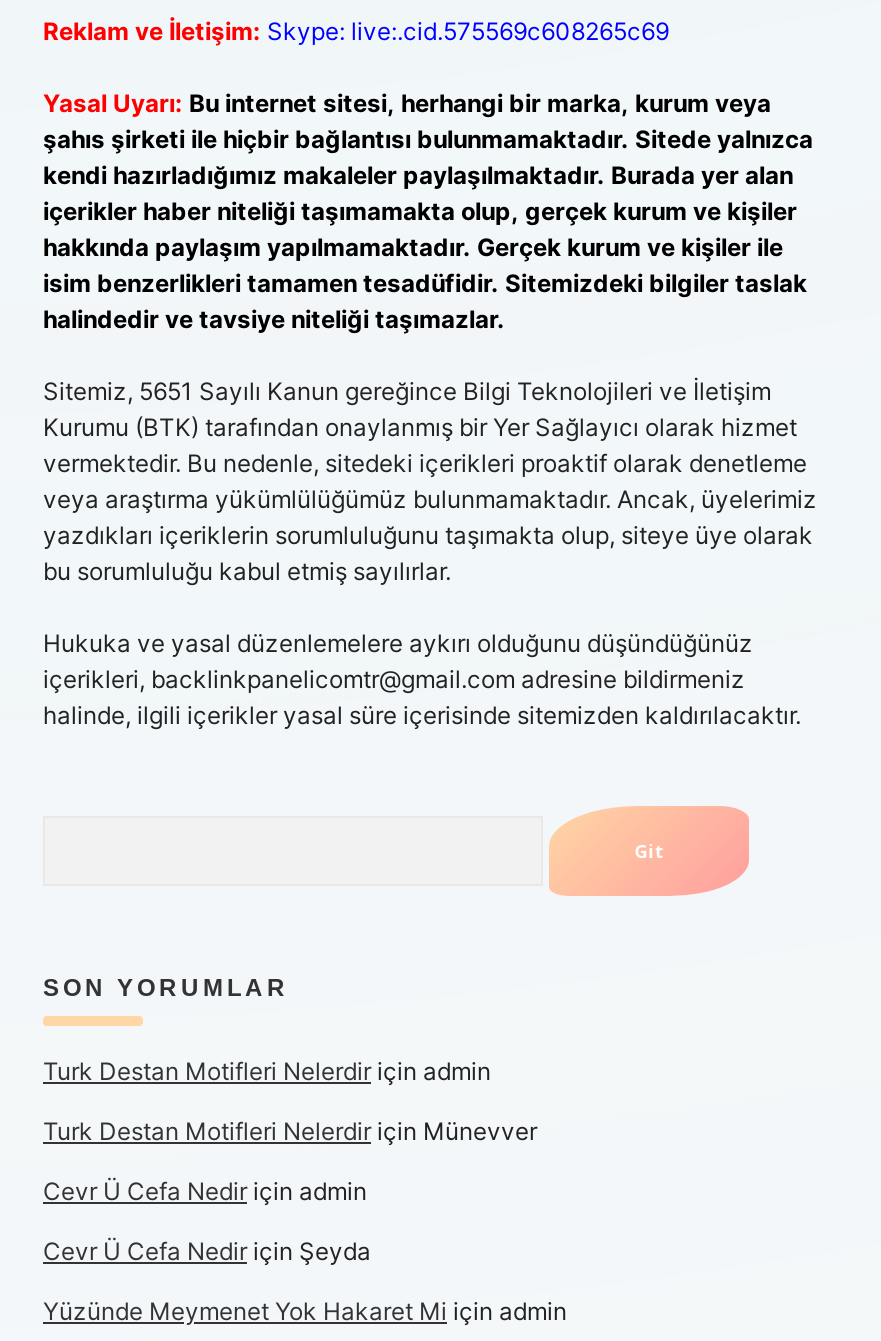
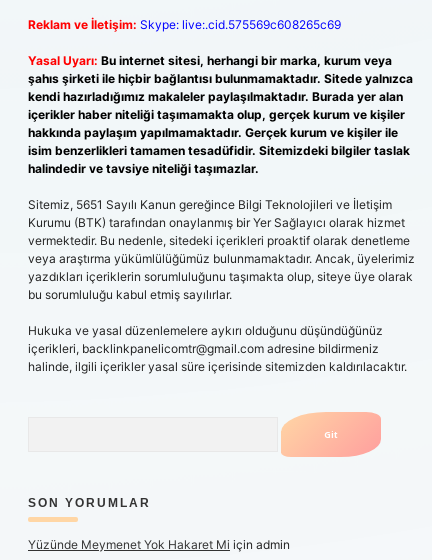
- Turk Destan Motifleri Nelerdir için admin
- Turk Destan Motifleri Nelerdir için Münevver
- Cevr Ü Cefa Nedir için admin
- Cevr Ü Cefa Nedir için Şeyda
